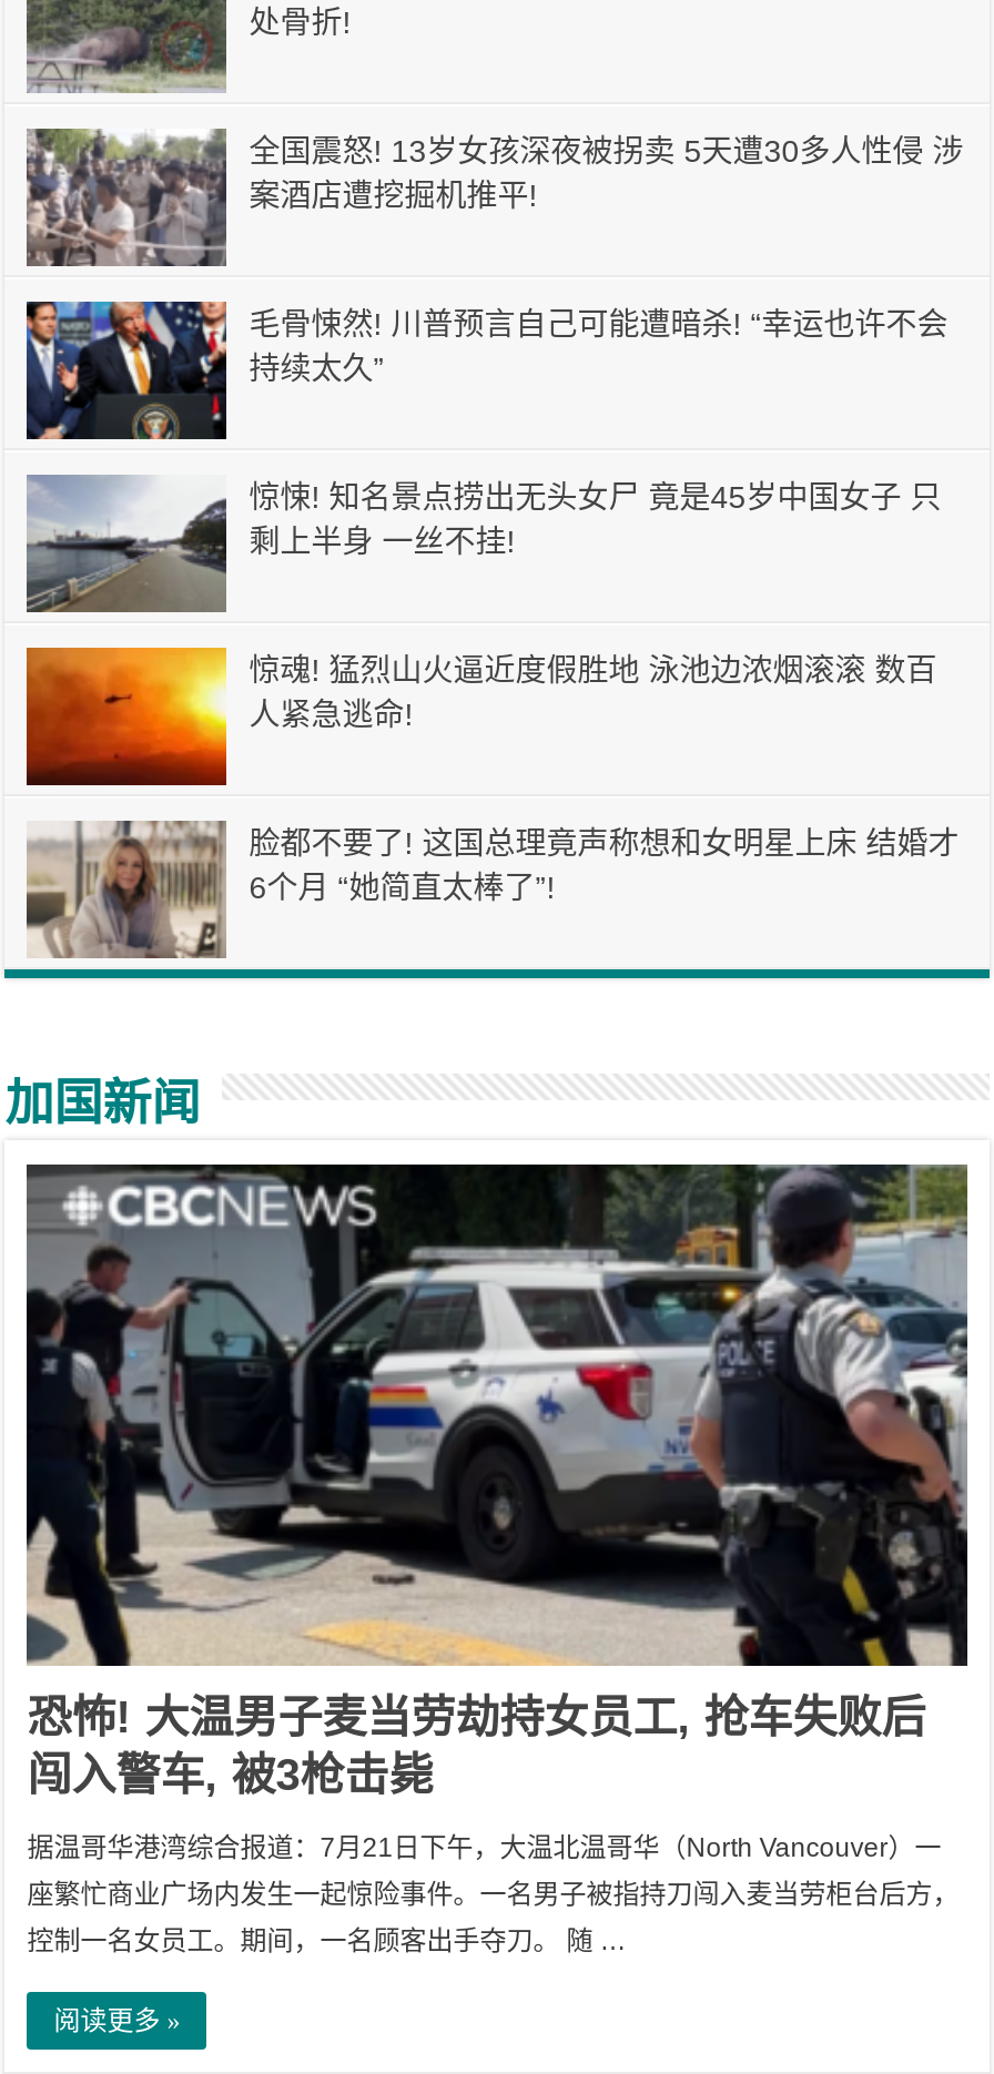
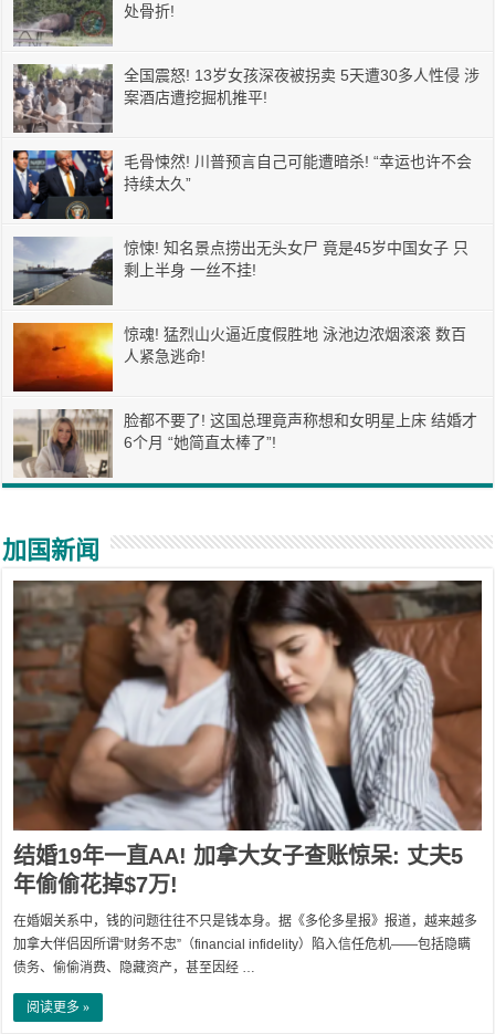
- [image]
- 恐怖! 大温男子麦当劳劫持女员工, 抢车失败后
- 闯入警车, 被3枪击毙
+ [image]
+ 结婚19年一直AA! 加拿大女子查账惊呆: 丈夫5
+ 年偷偷花掉$7万!

- 据温哥华港湾综合报道：7月21日下午，大温北温哥华（North Vancouver）一
+ 在婚姻关系中，钱的问题往往不只是钱本身。据《多伦多星报》报道，越来越多

- 座繁忙商业广场内发生一起惊险事件。一名男子被指持刀闯入麦当劳柜台后方，
+ 加拿大伴侣因所谓“财务不忠”（financial infidelity）陷入信任危机——包括隐瞒

- 控制一名女员工。期间，一名顾客出手夺刀。 随 …
+ 债务、偷偷消费、隐藏资产，甚至因经 …
